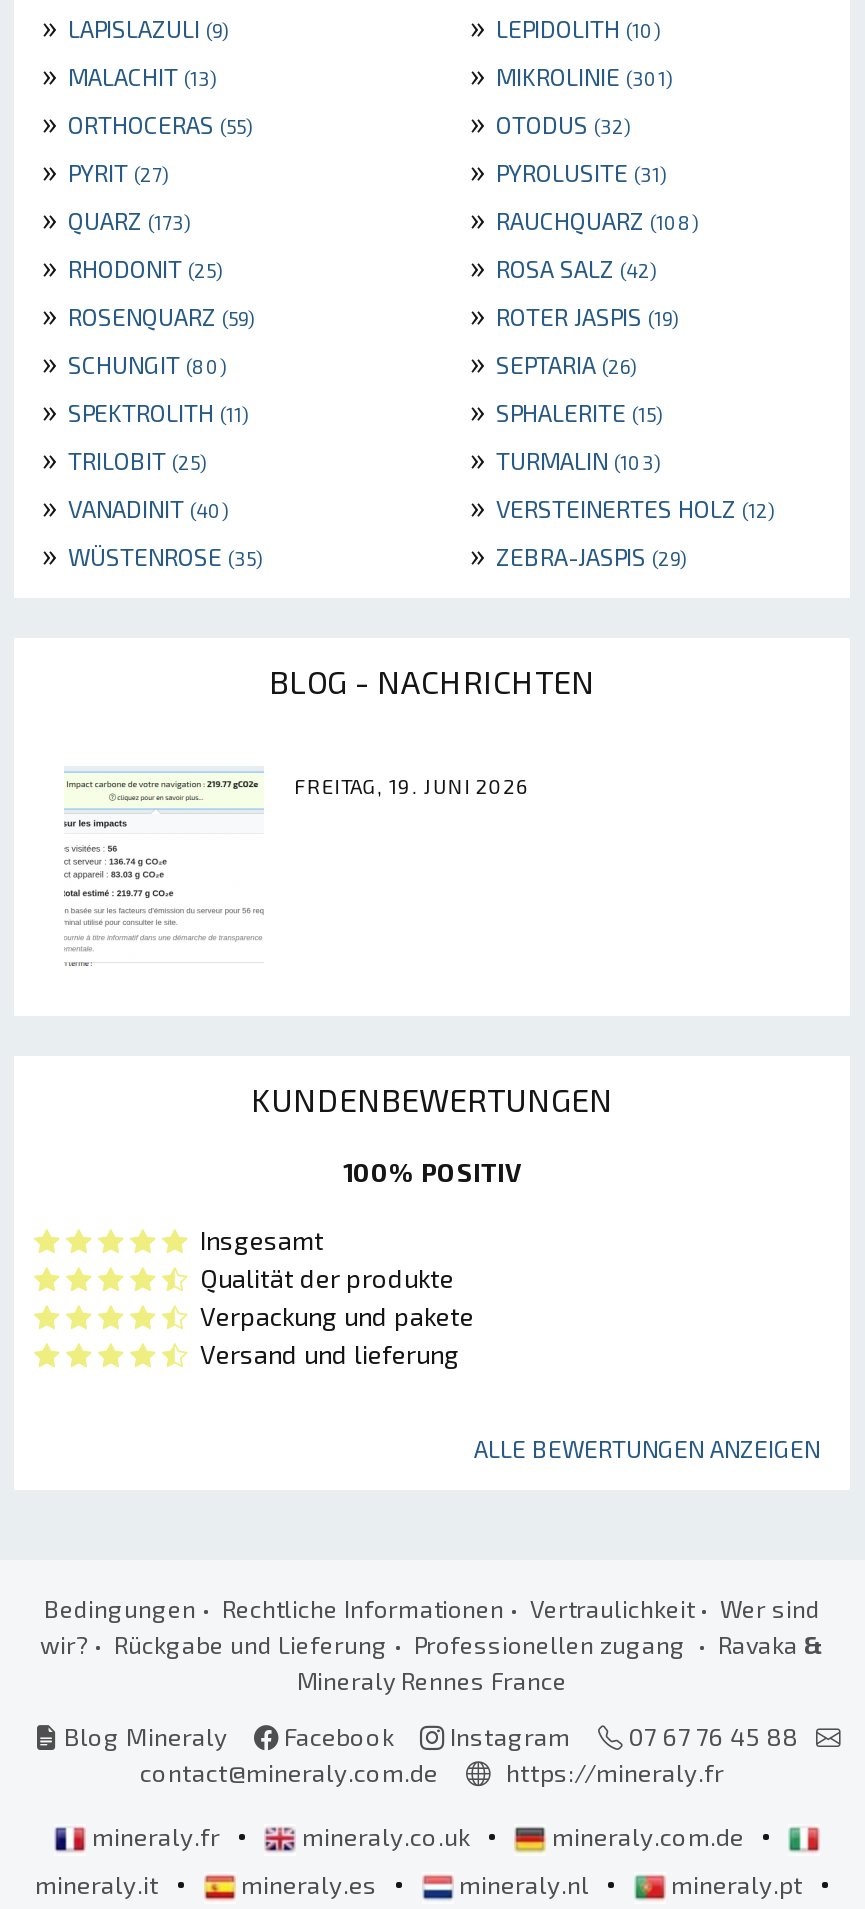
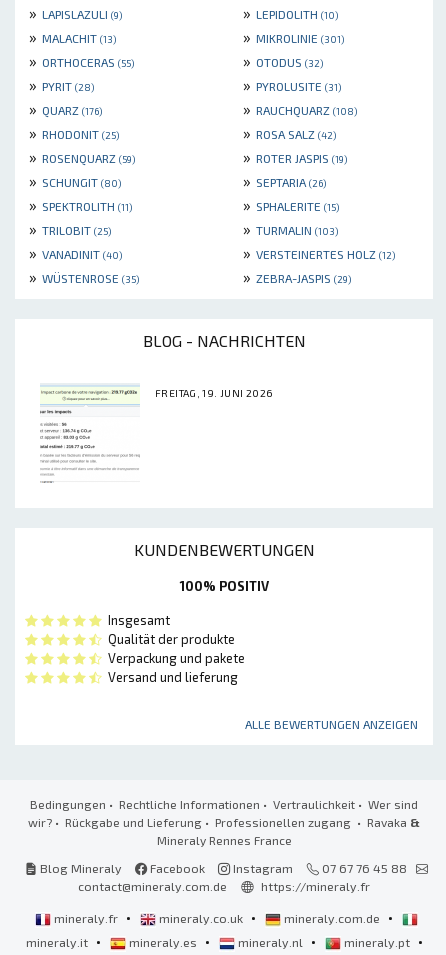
- » PYRIT (27)
+ » PYRIT (28)

- » QUARZ (173)
+ » QUARZ (176)
